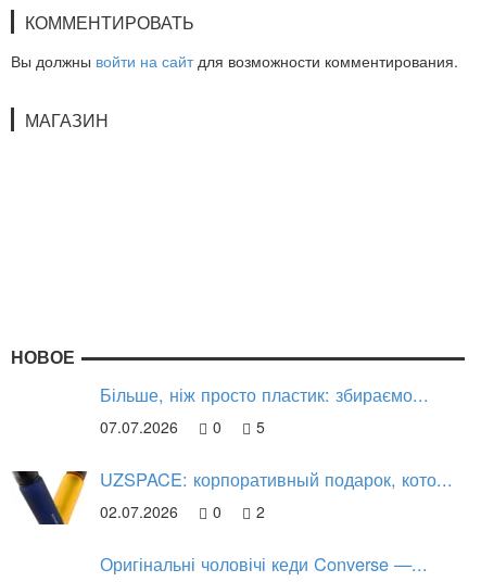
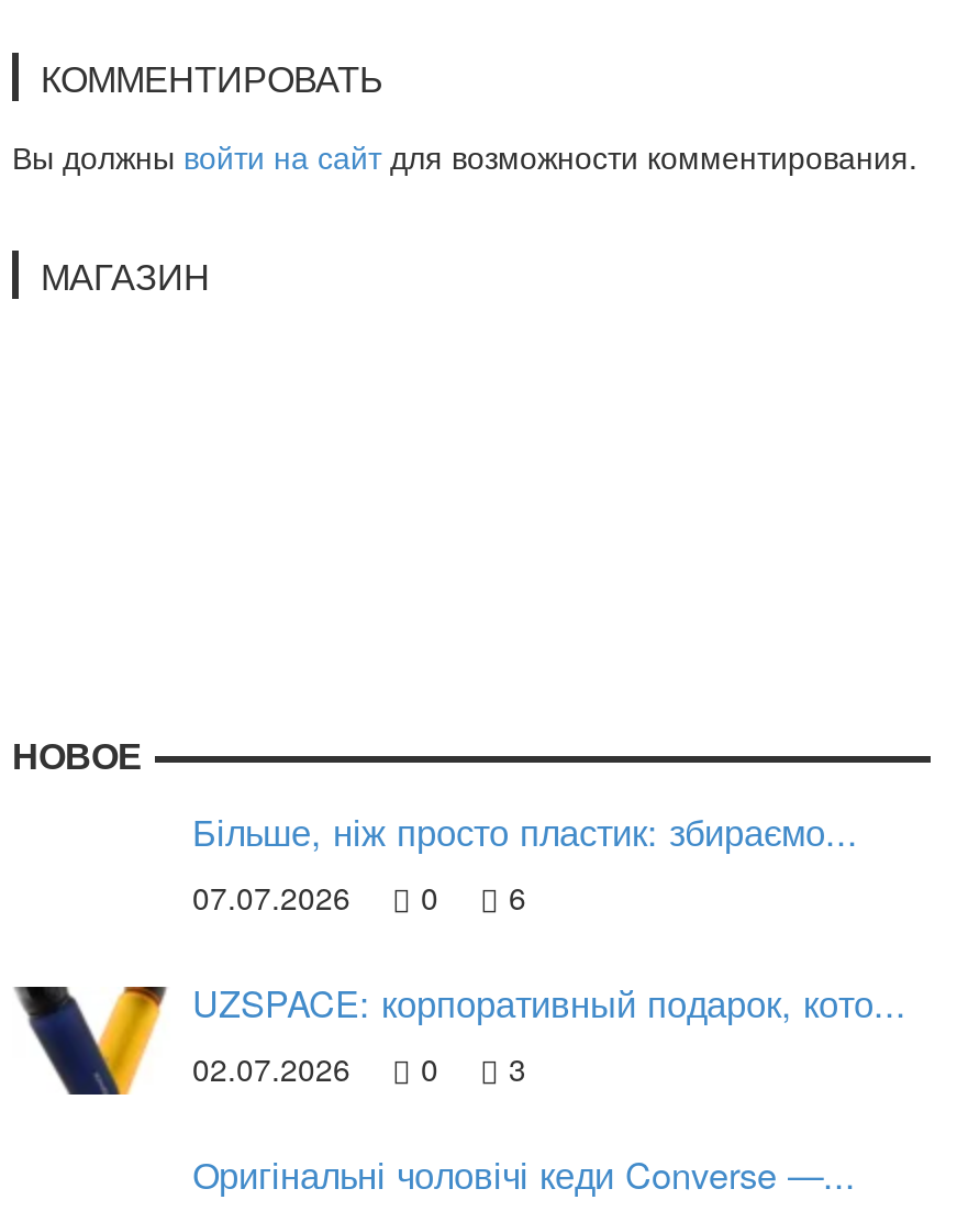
- 07.07.2026 0 5
+ 07.07.2026 0 6

- 02.07.2026 0 2
+ 02.07.2026 0 3
